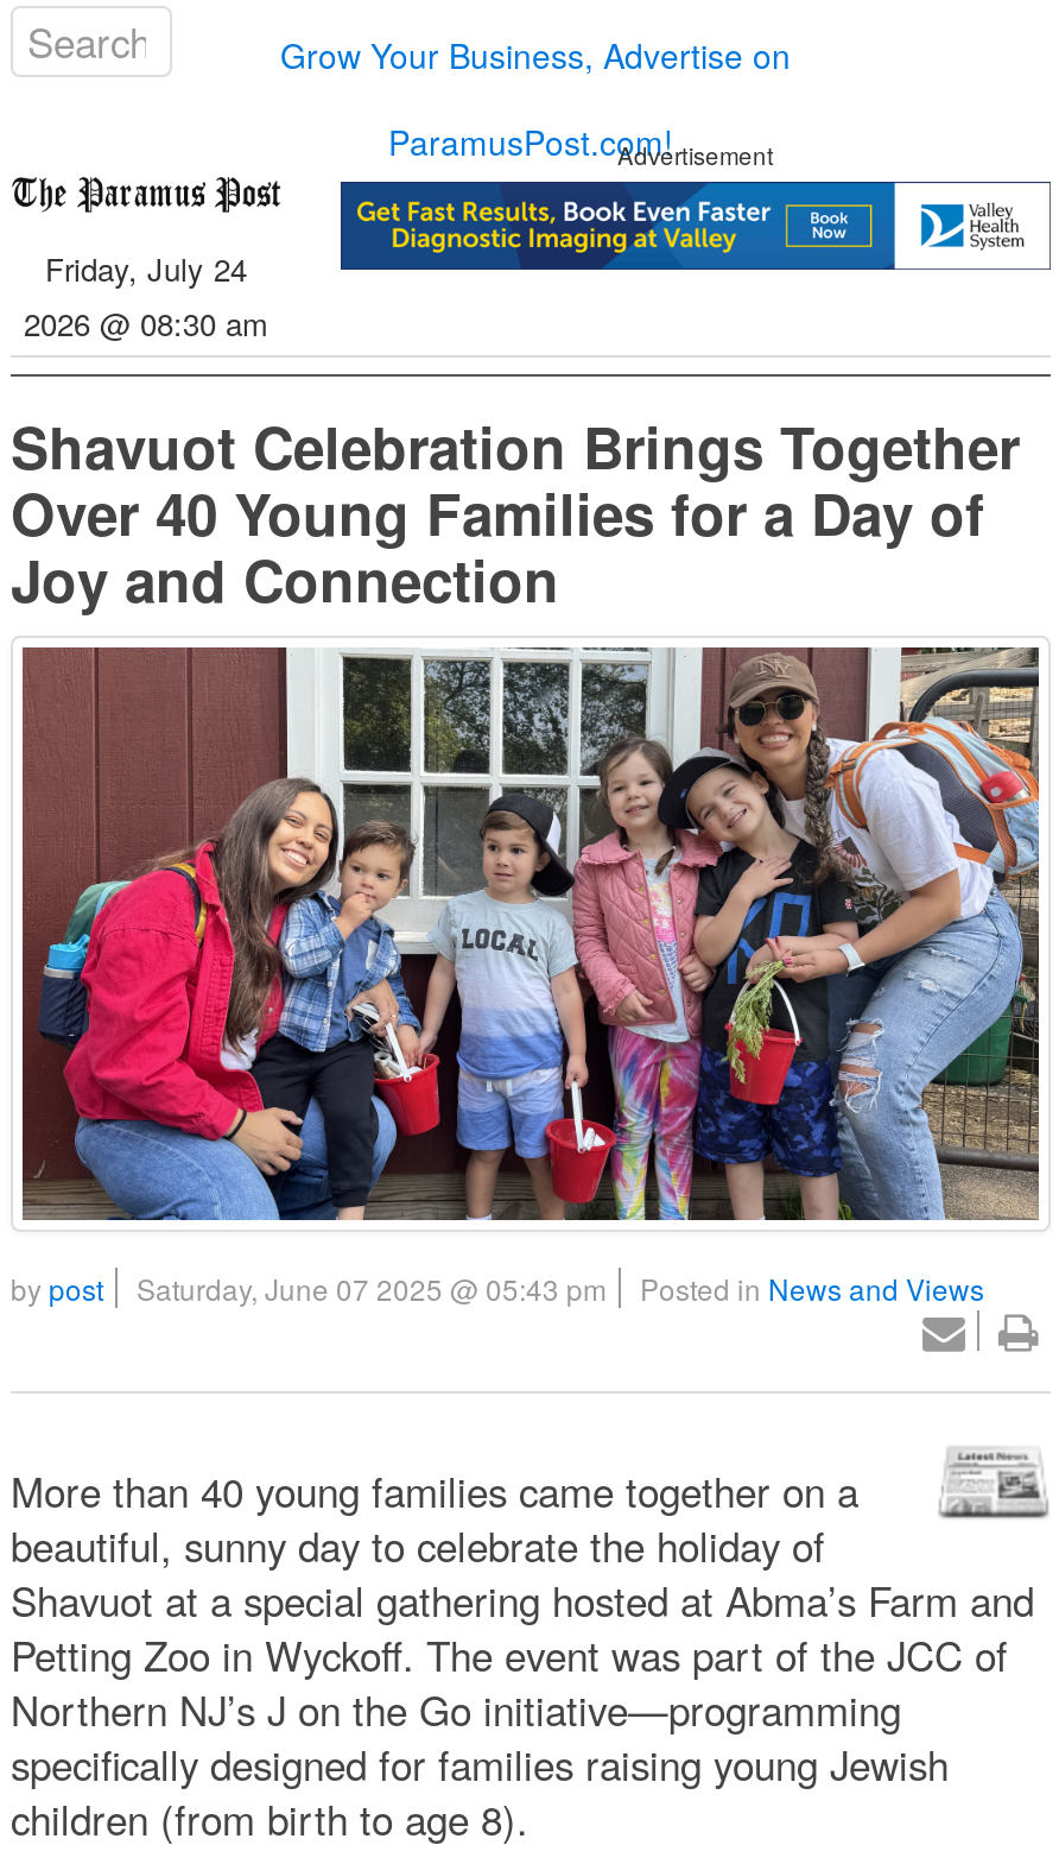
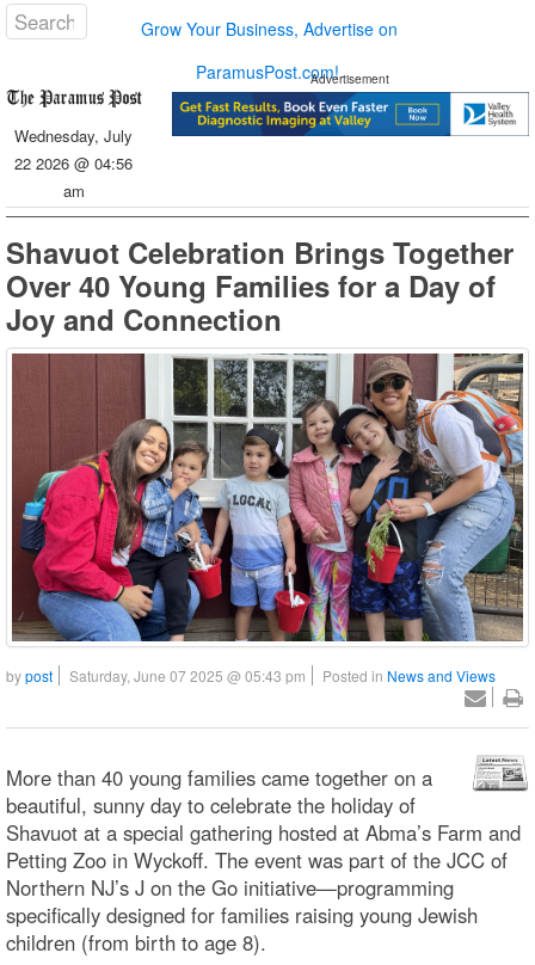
- Friday, July 24
- 2026 @ 08:30 am
+ Wednesday, July
+ 22 2026 @ 04:56
+ am
